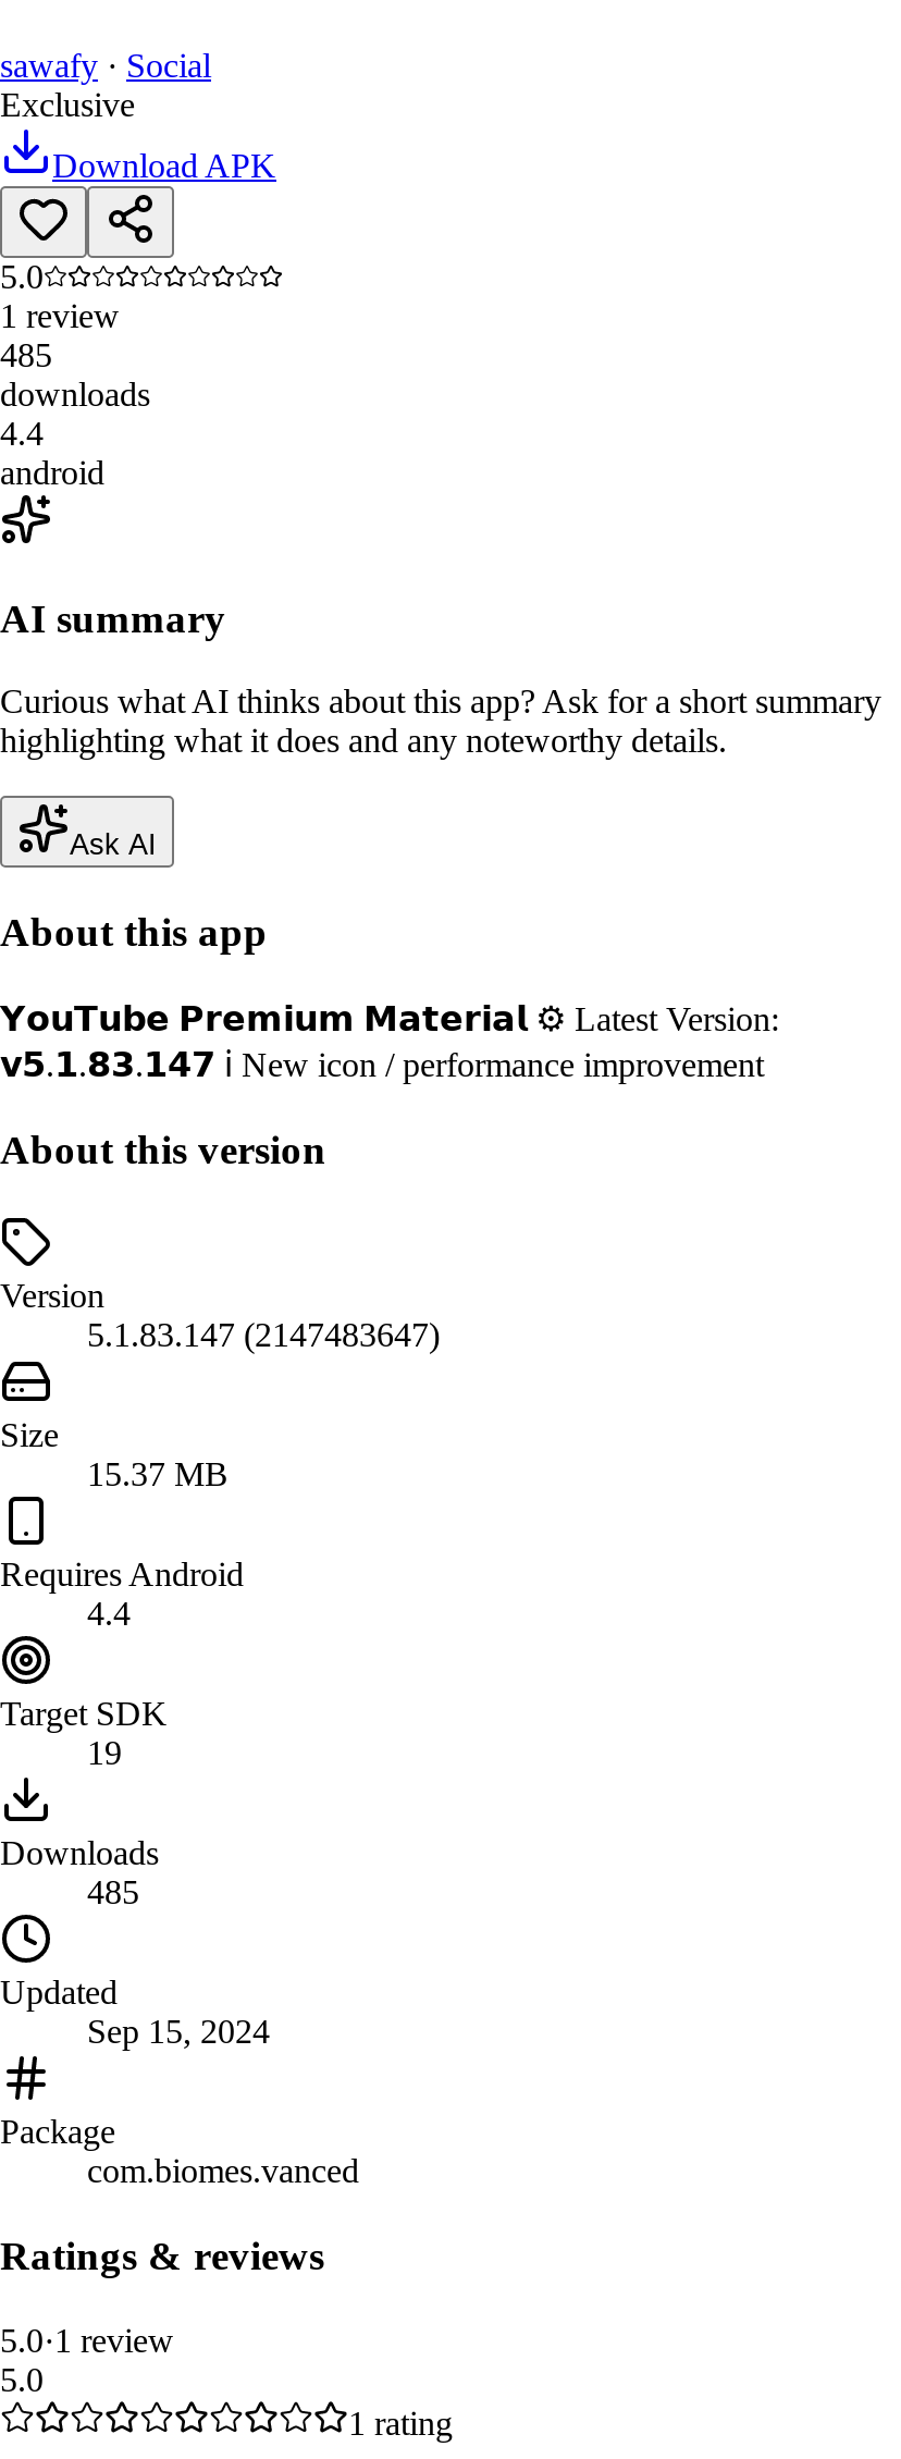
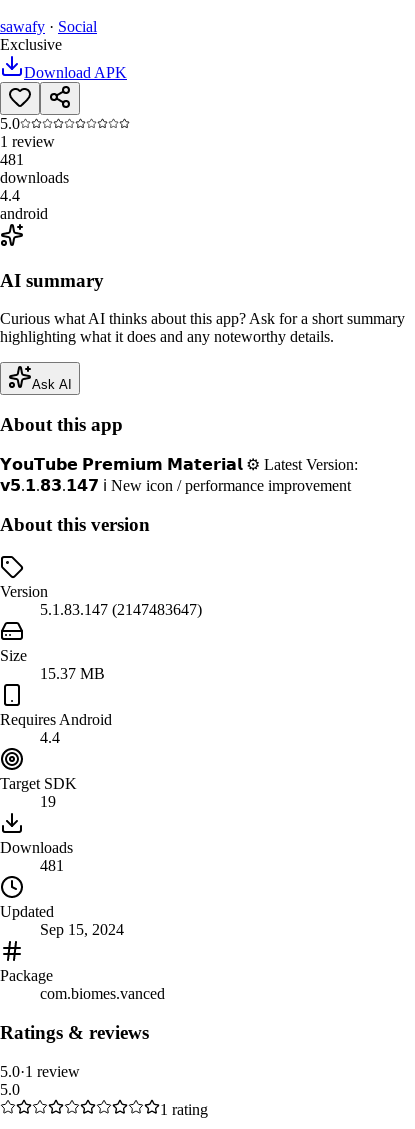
- 485
+ 481

- 485
+ 481
